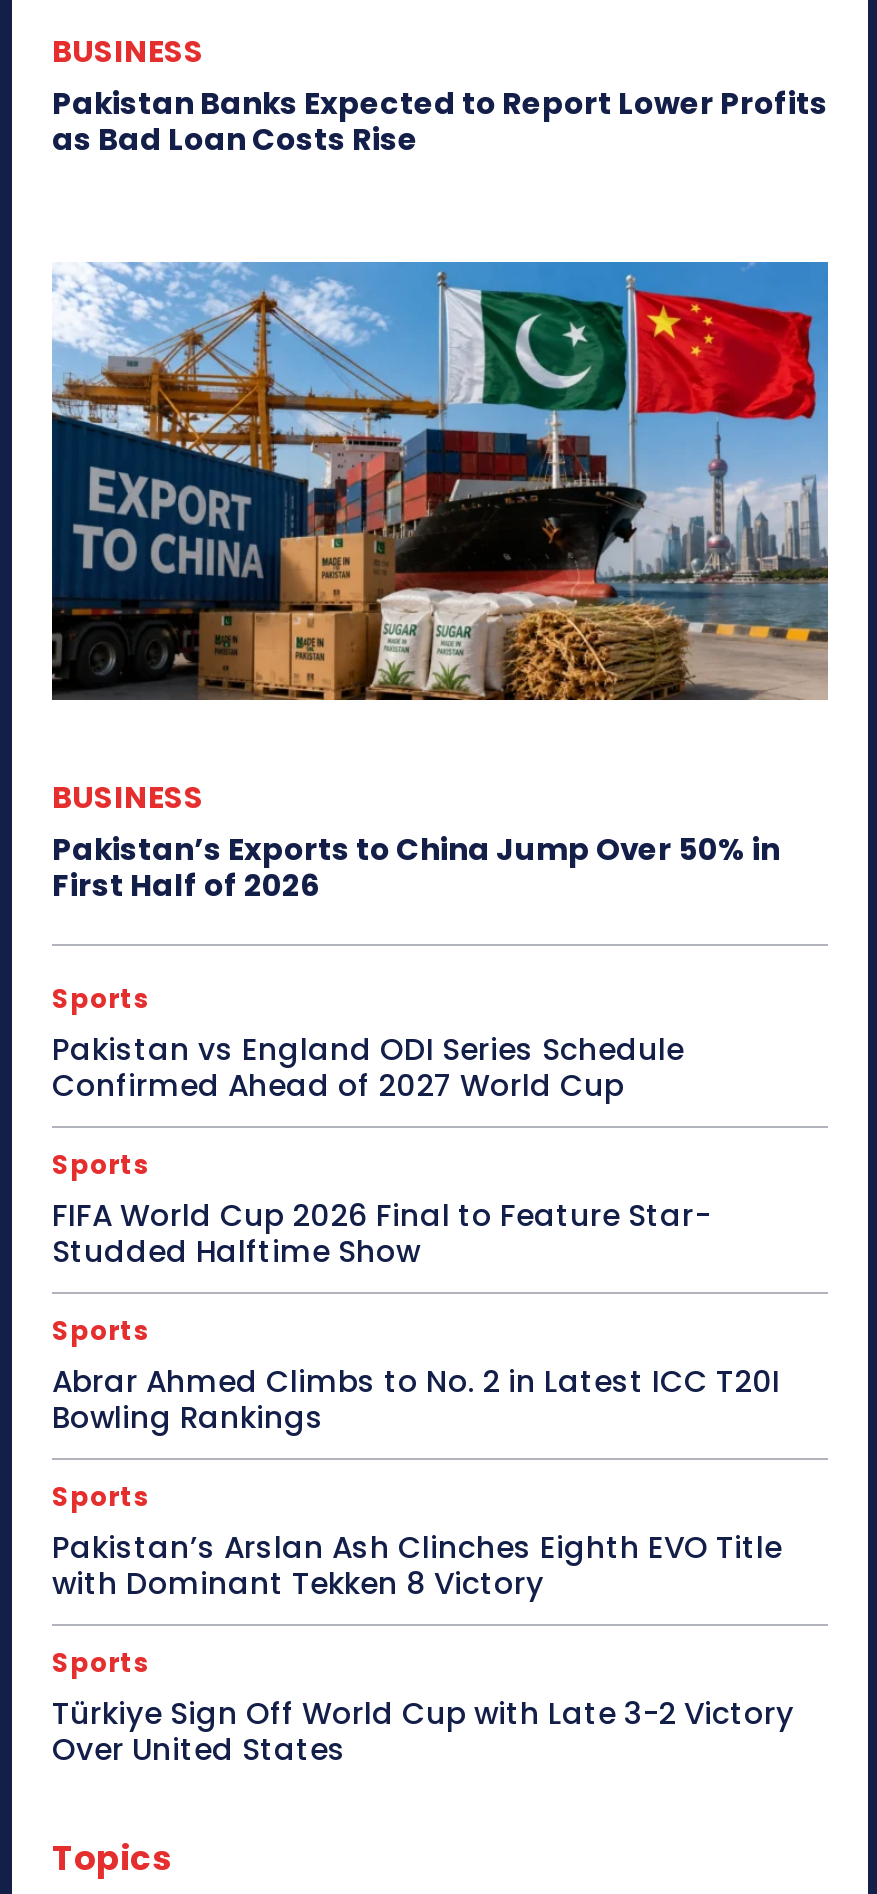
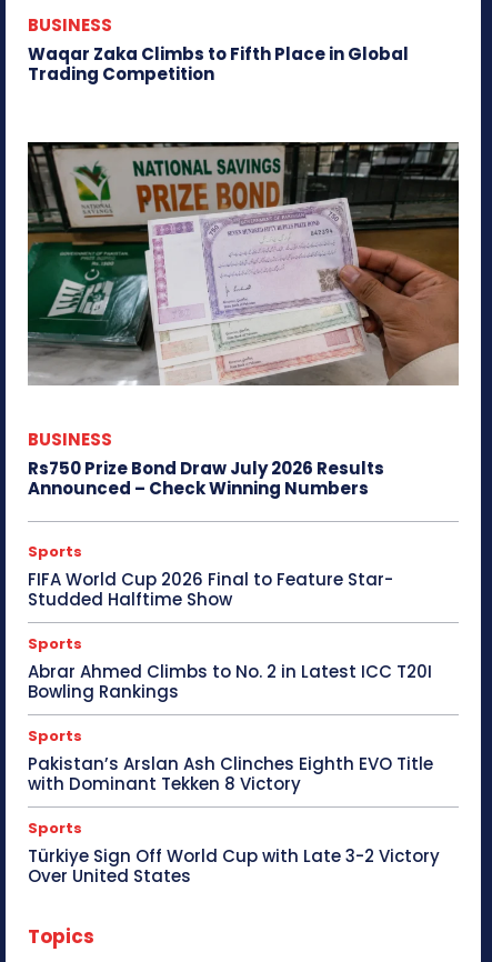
- Pakistan Banks Expected to Report Lower Profits
- as Bad Loan Costs Rise
+ Waqar Zaka Climbs to Fifth Place in Global
+ Trading Competition

- [image]
+ [image]

- Pakistan’s Exports to China Jump Over 50% in
- First Half of 2026
- Sports
- Pakistan vs England ODI Series Schedule
- Confirmed Ahead of 2027 World Cup
+ Rs750 Prize Bond Draw July 2026 Results
+ Announced – Check Winning Numbers
